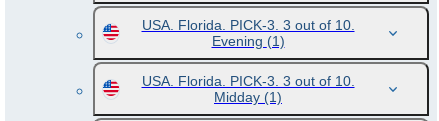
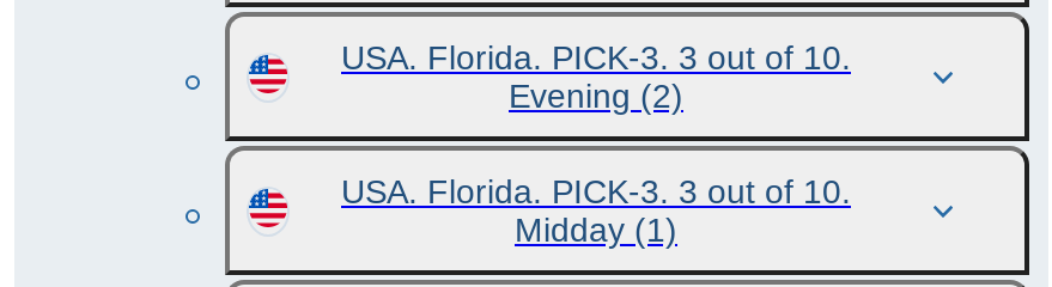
- Evening (1)
+ Evening (2)
